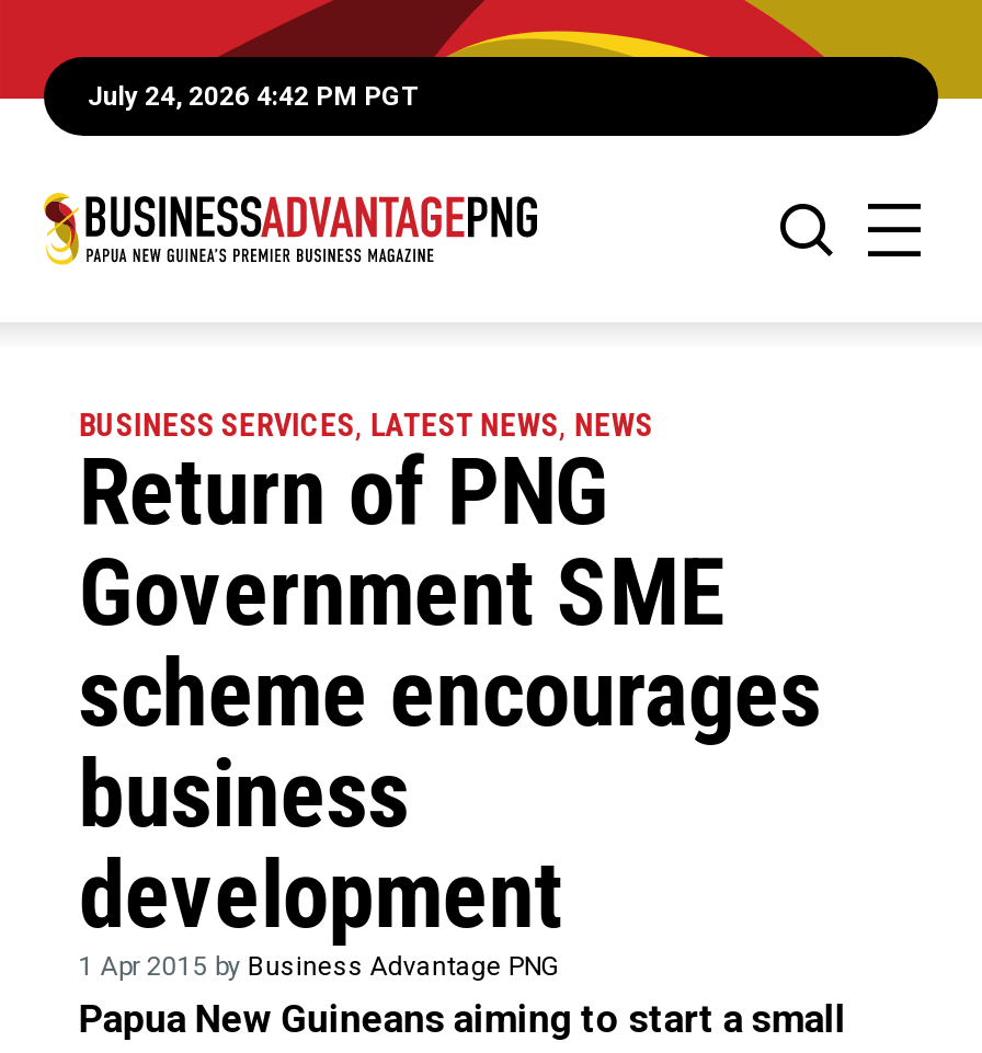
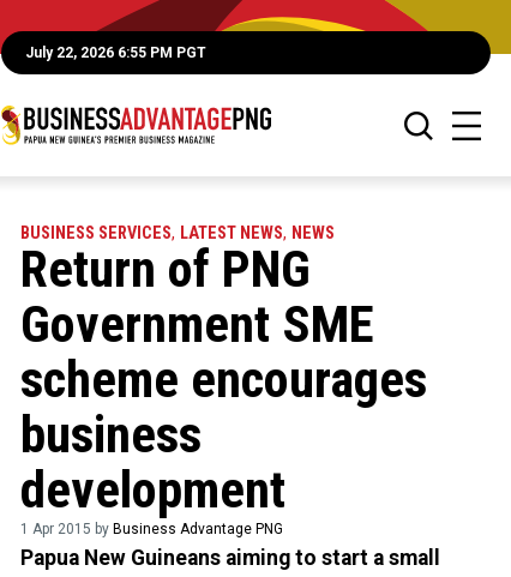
- July 24, 2026 4:42 PM PGT
+ July 22, 2026 6:55 PM PGT
